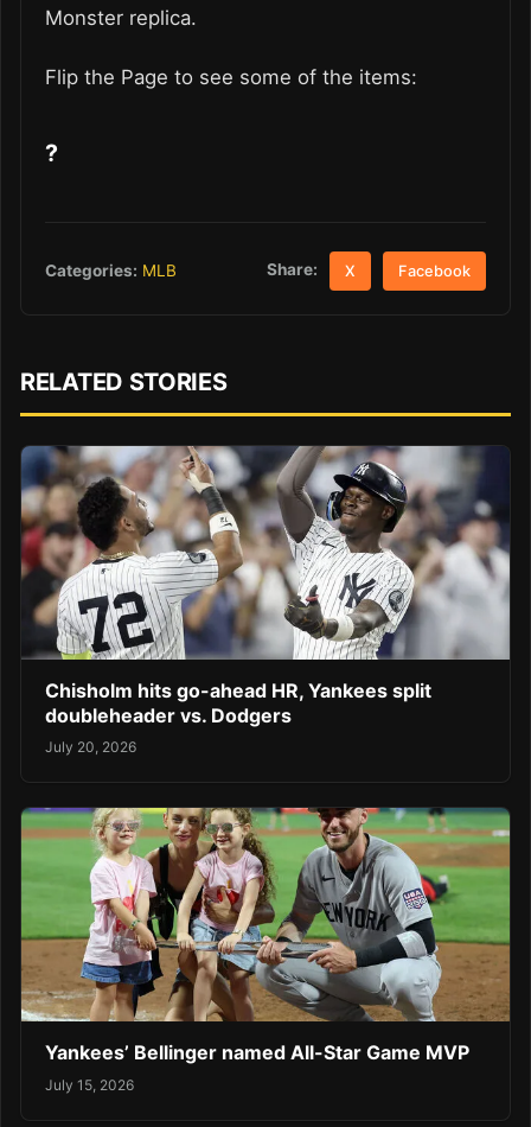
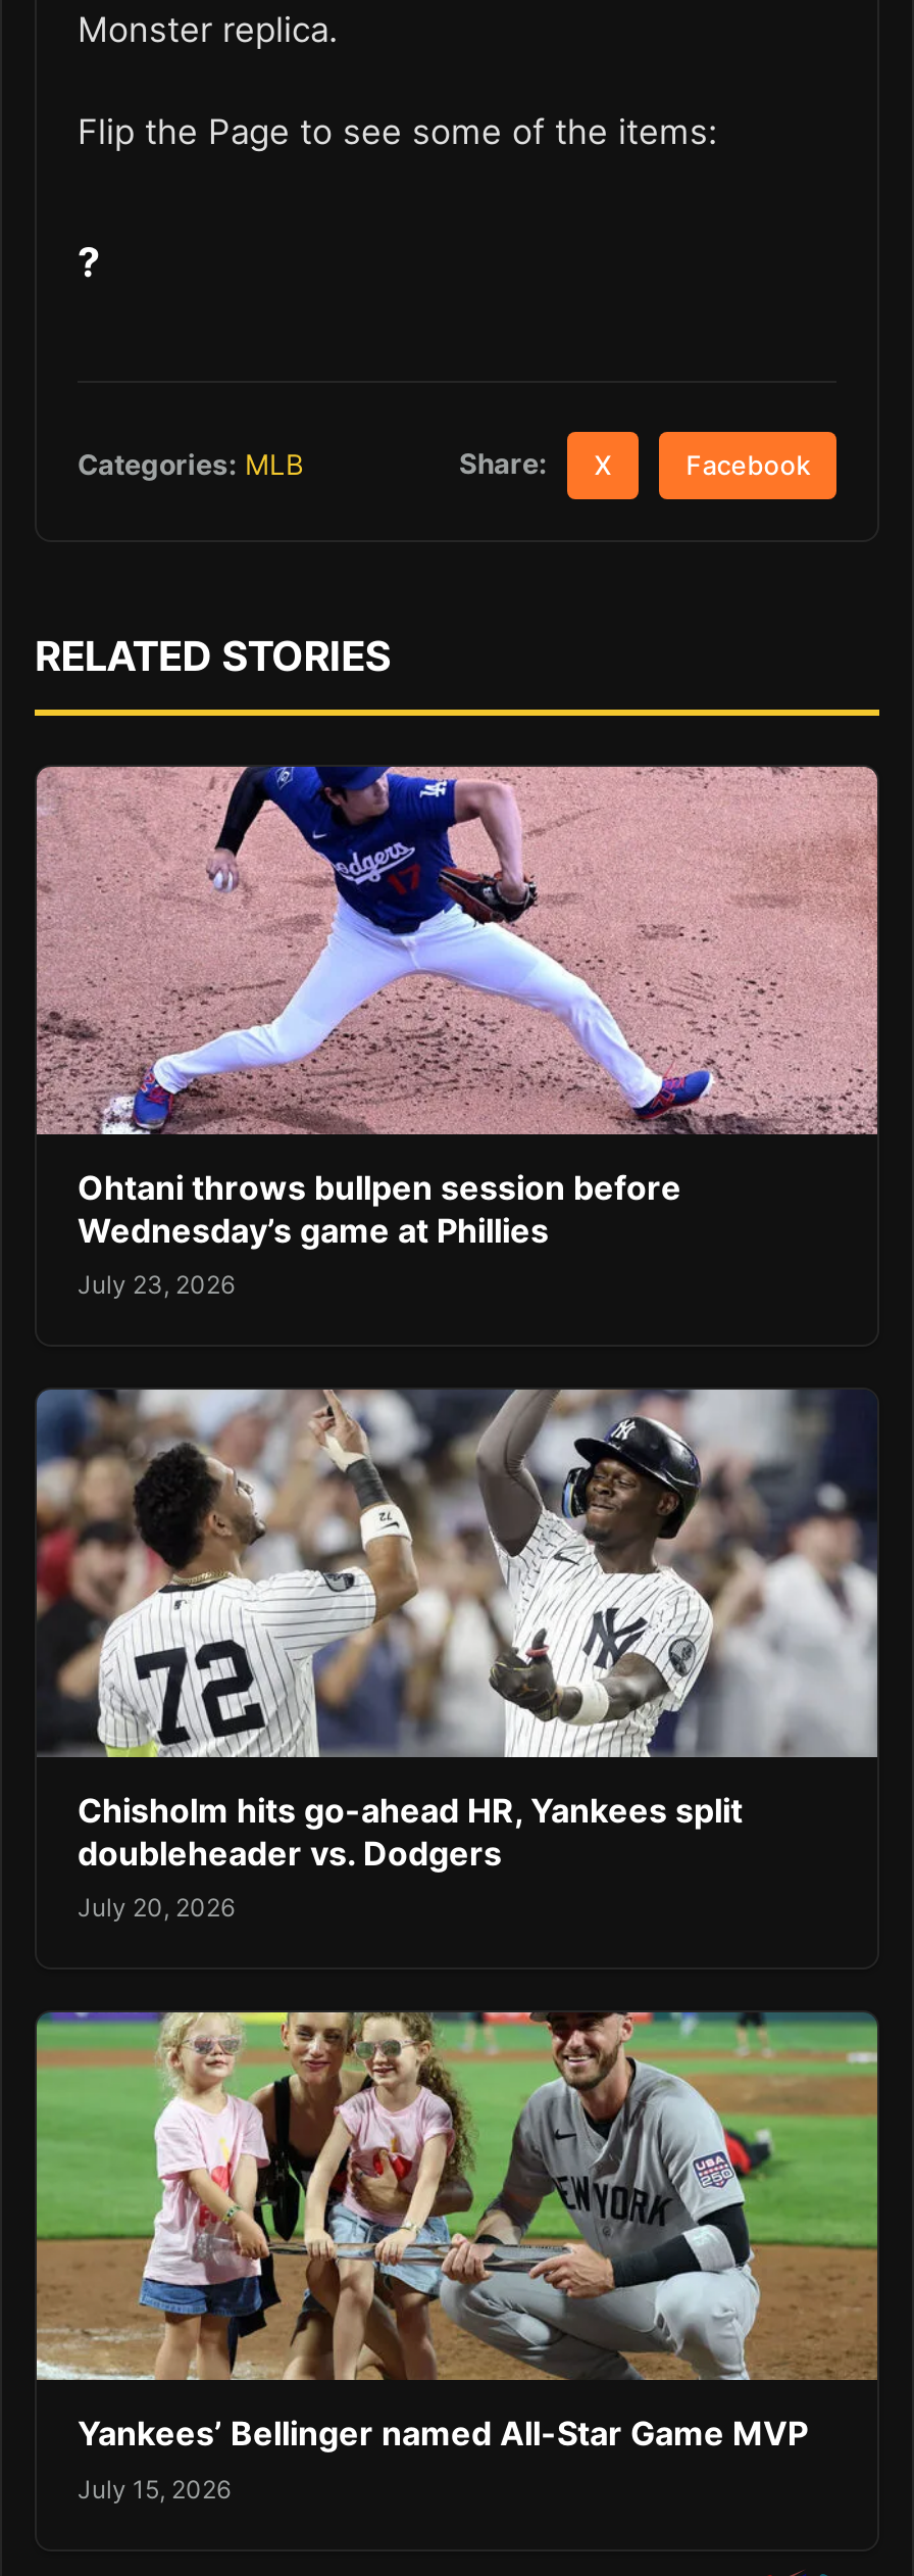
+ [image]
+ Ohtani throws bullpen session before
+ Wednesday’s game at Phillies
+ July 23, 2026
